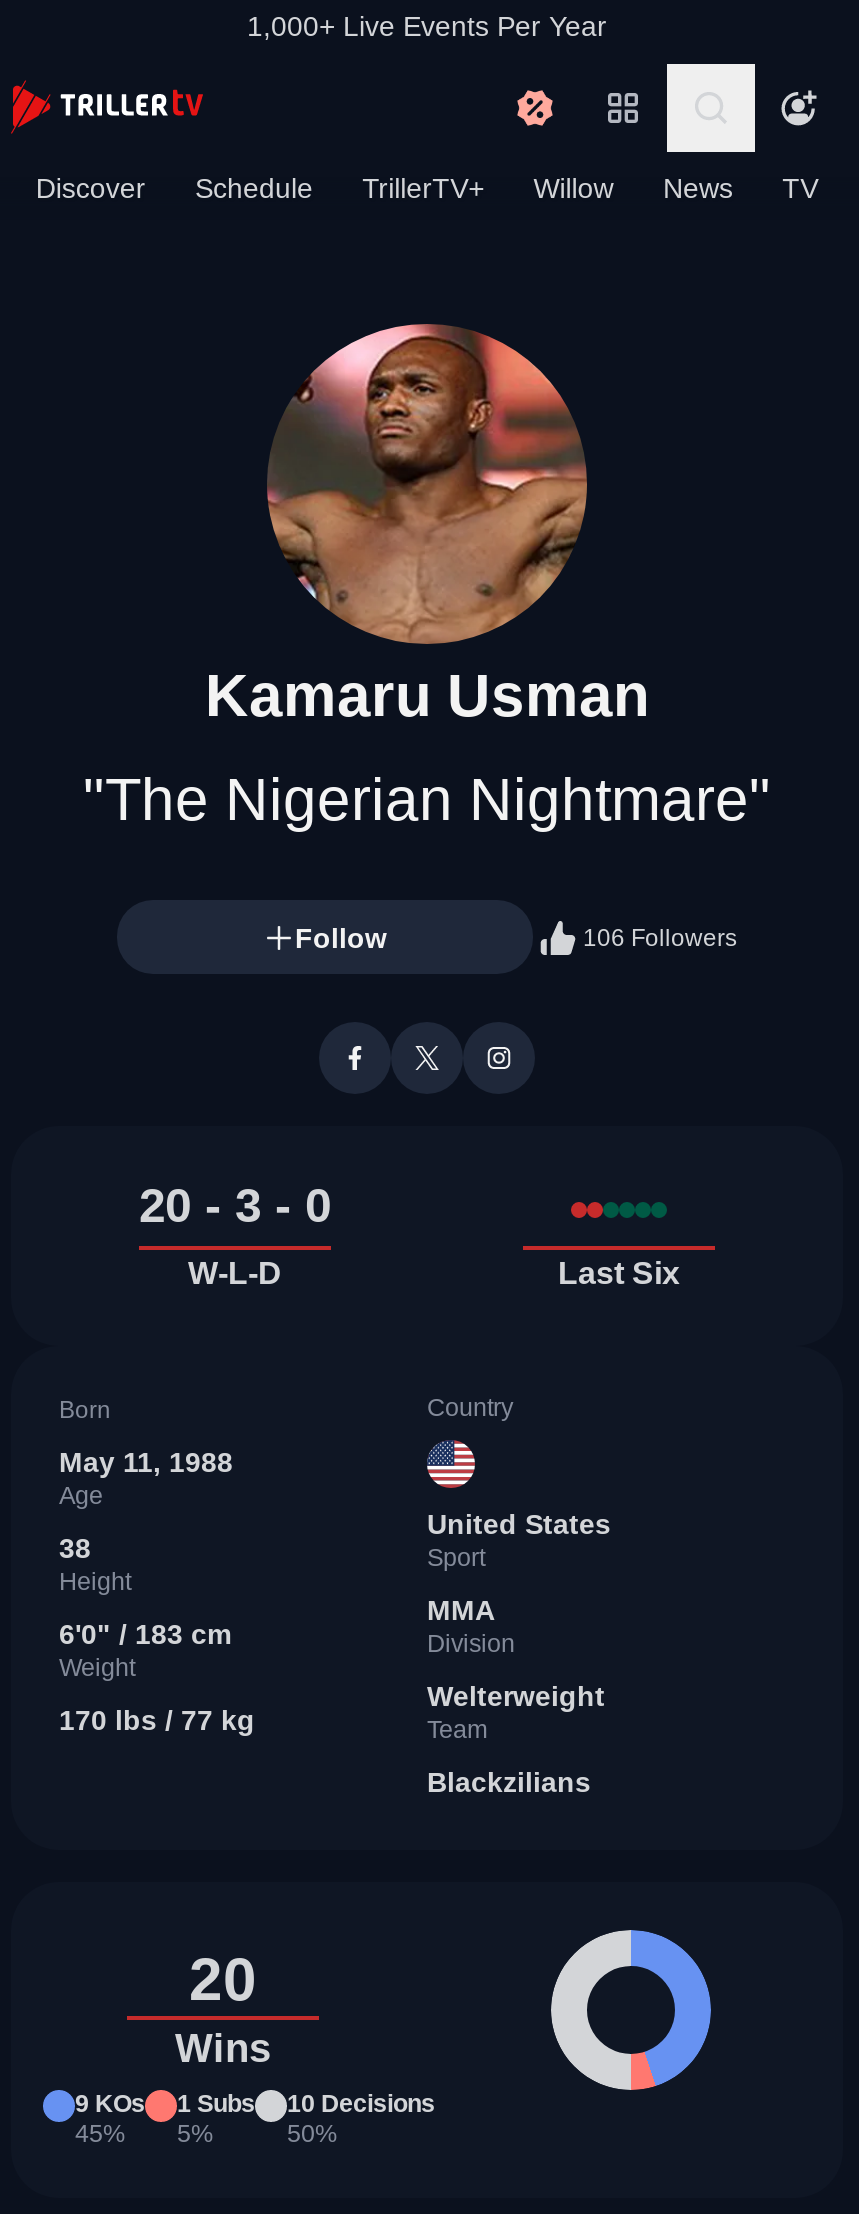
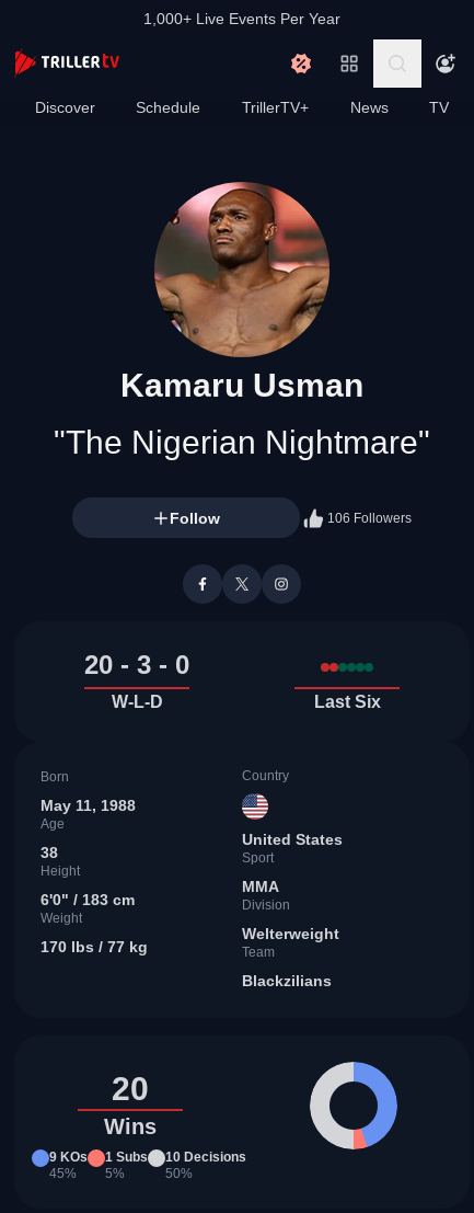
- Willow
